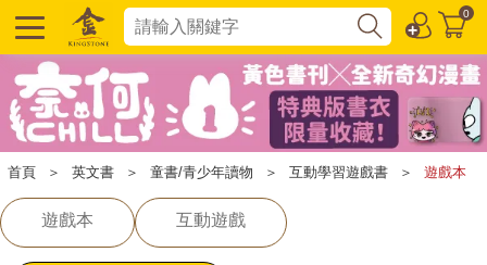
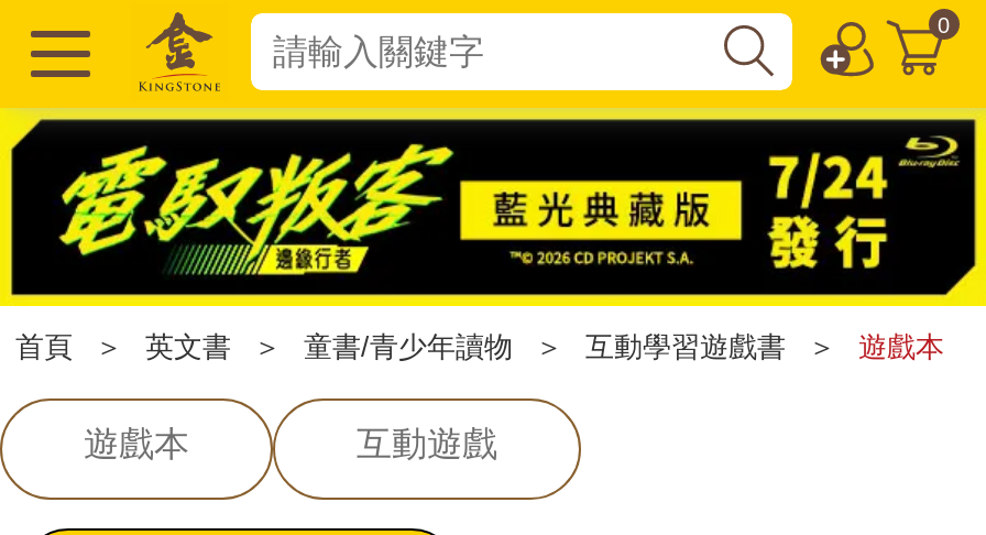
- [image]
+ [image]
